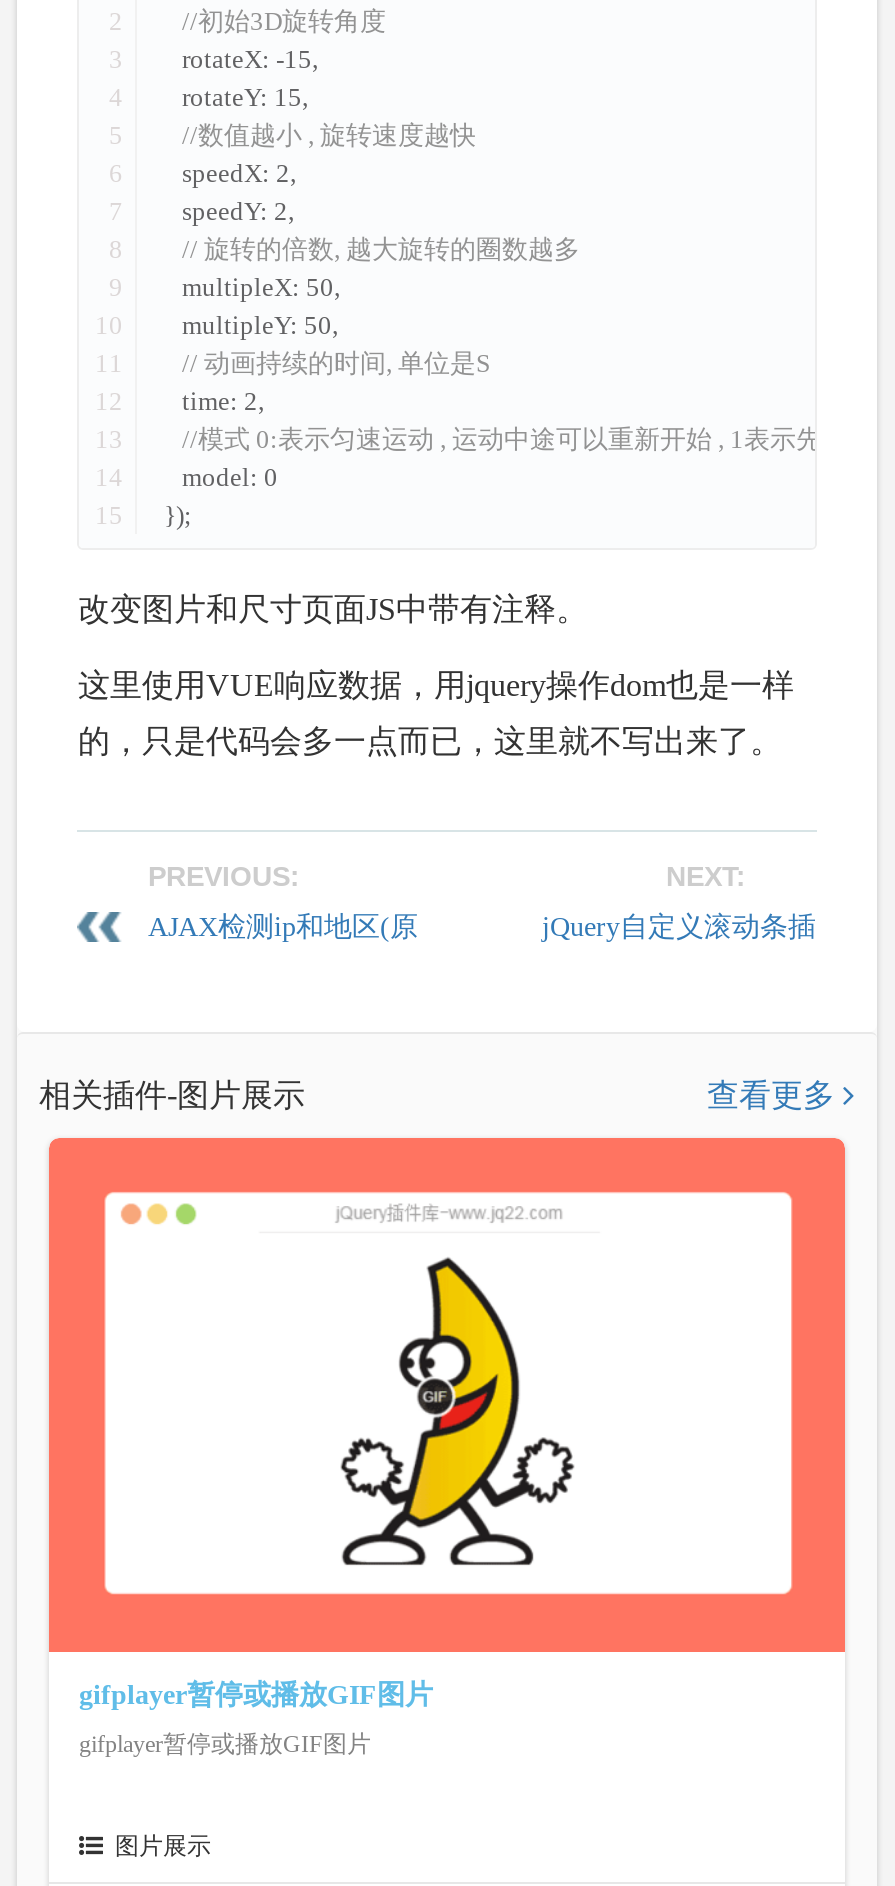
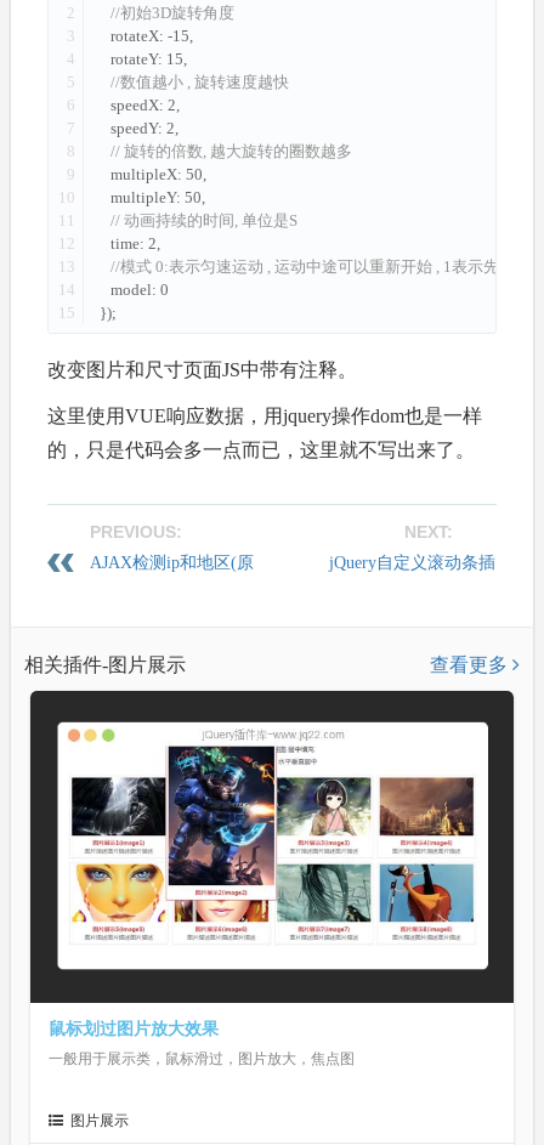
- [image]
- gifplayer暂停或播放GIF图片
+ [image]
+ 鼠标划过图片放大效果

- gifplayer暂停或播放GIF图片
+ 一般用于展示类，鼠标滑过，图片放大，焦点图
